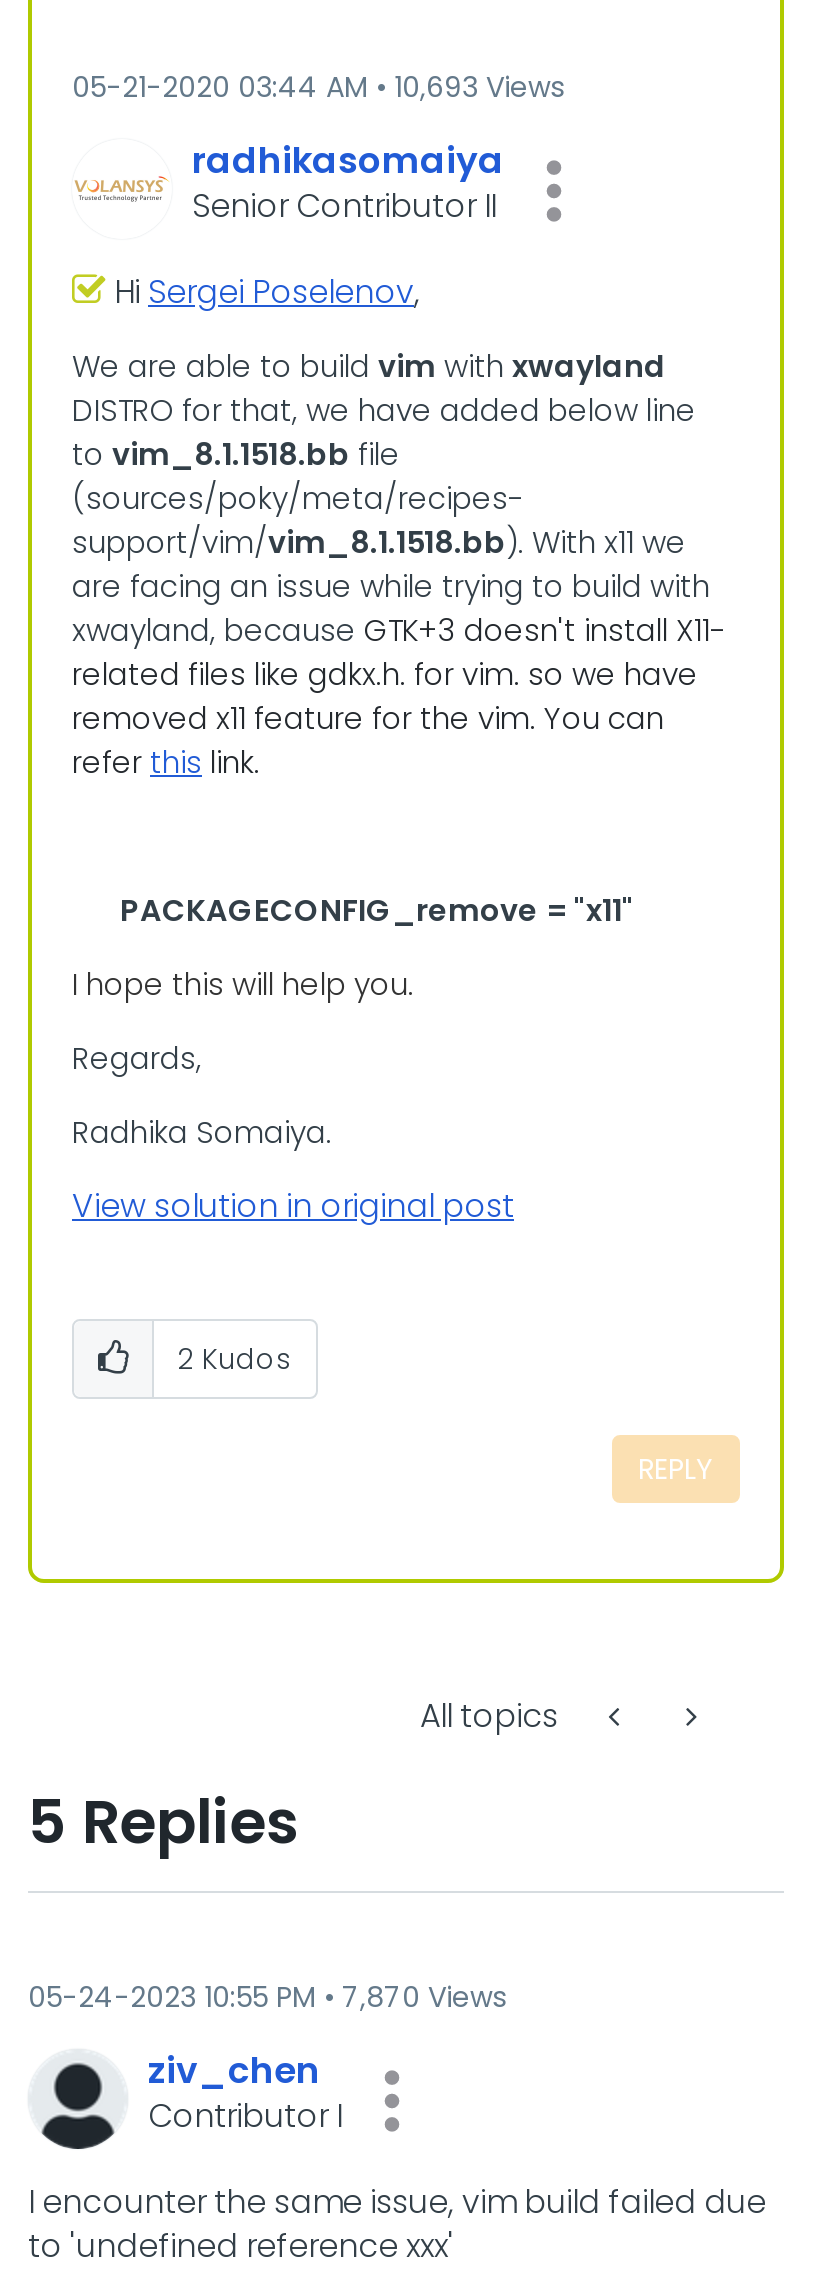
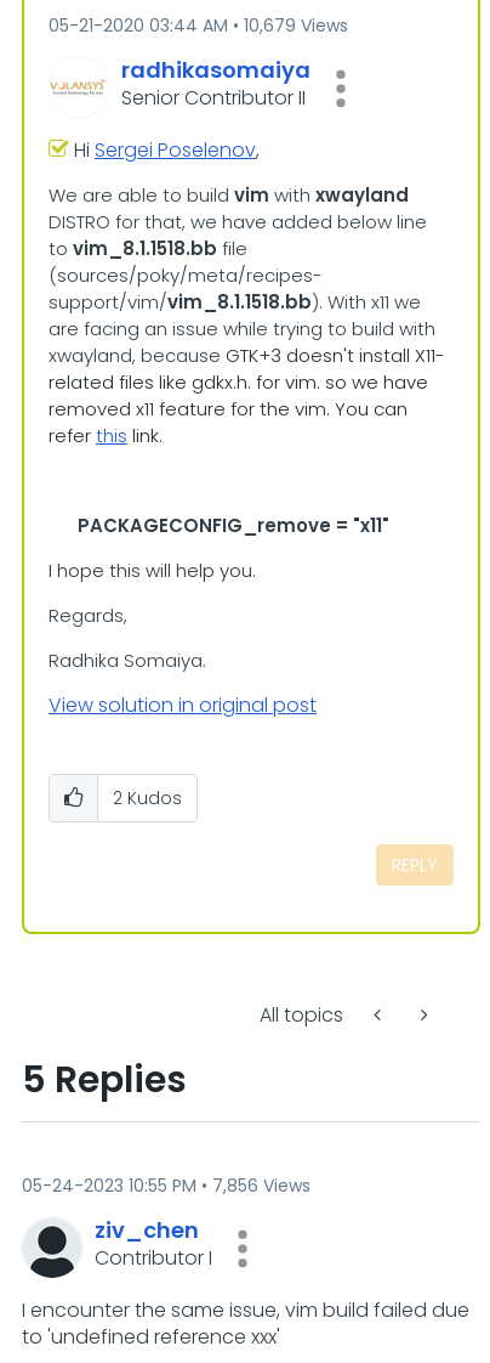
- 05-21-2020 03:44 AM 10,693 Views
+ 05-21-2020 03:44 AM 10,679 Views

- 05-24-2023 10:55 PM 7,870 Views
+ 05-24-2023 10:55 PM 7,856 Views
